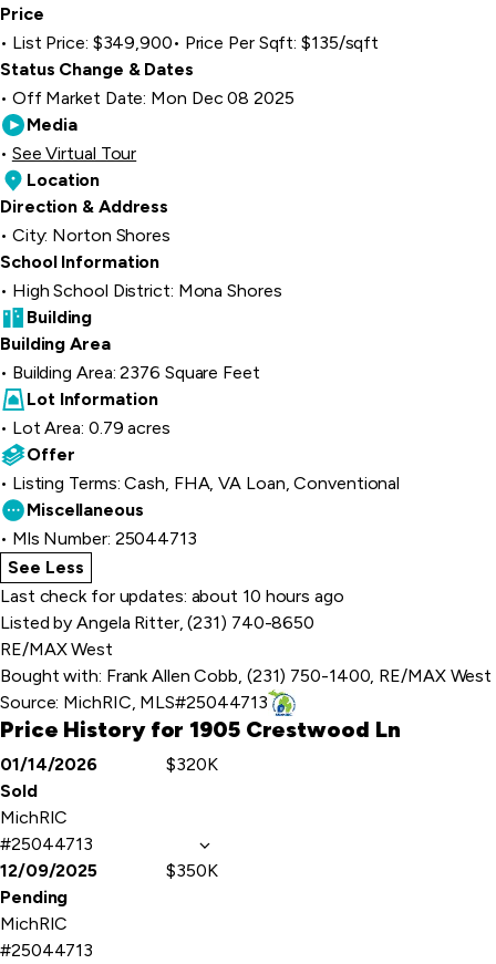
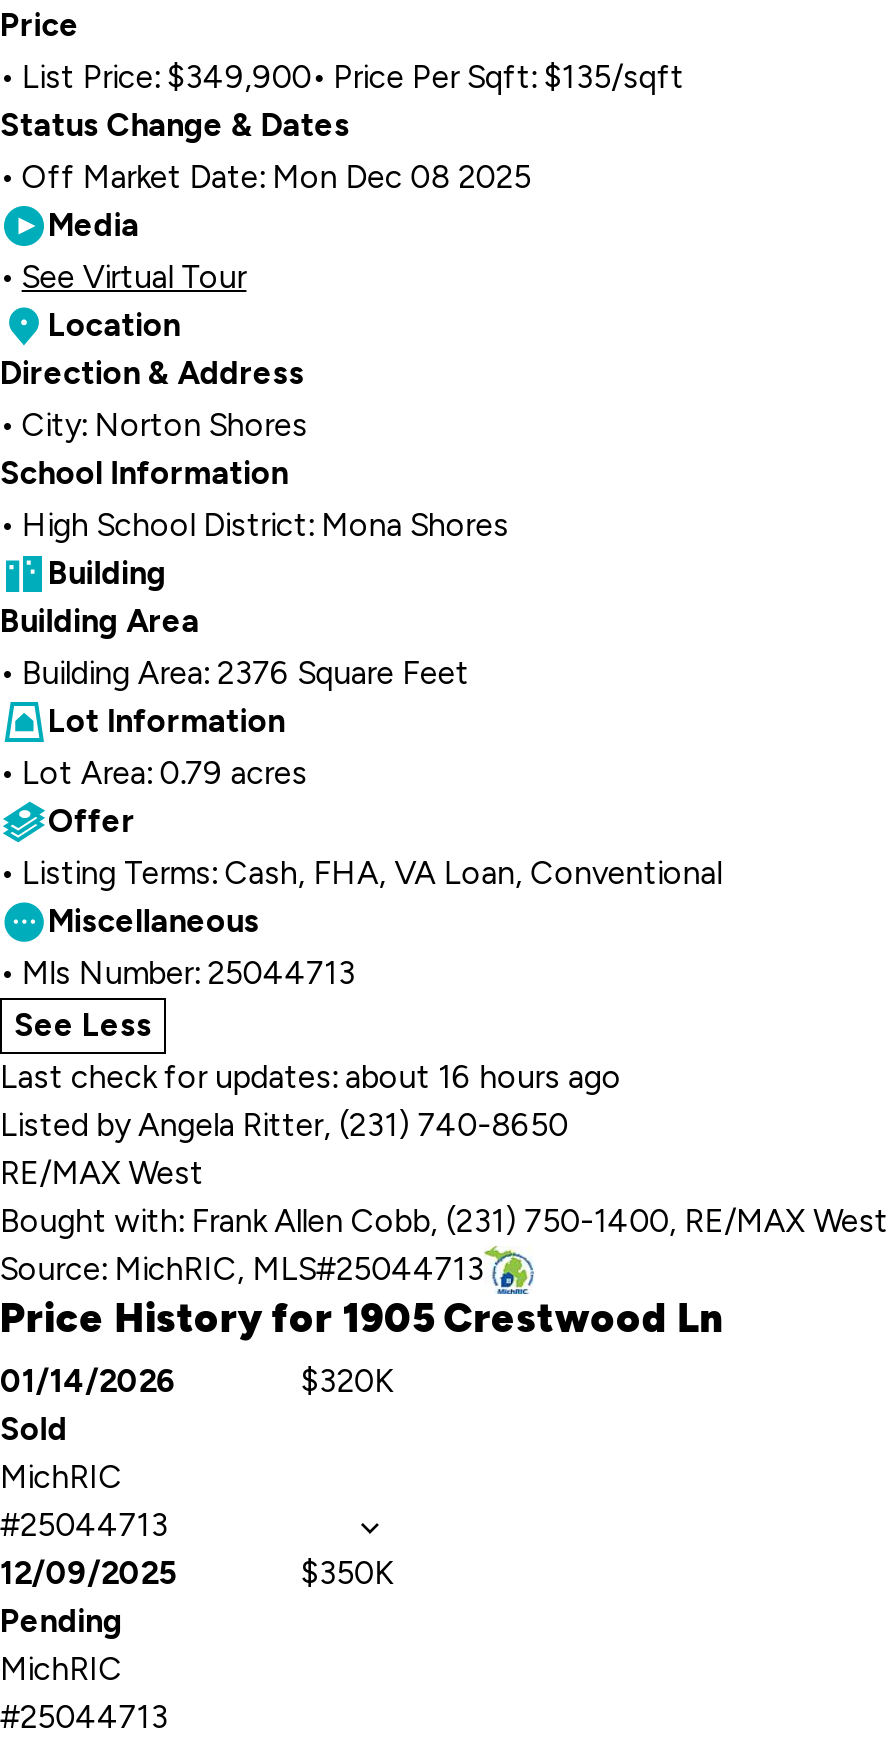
- Last check for updates: about 10 hours ago
+ Last check for updates: about 16 hours ago
